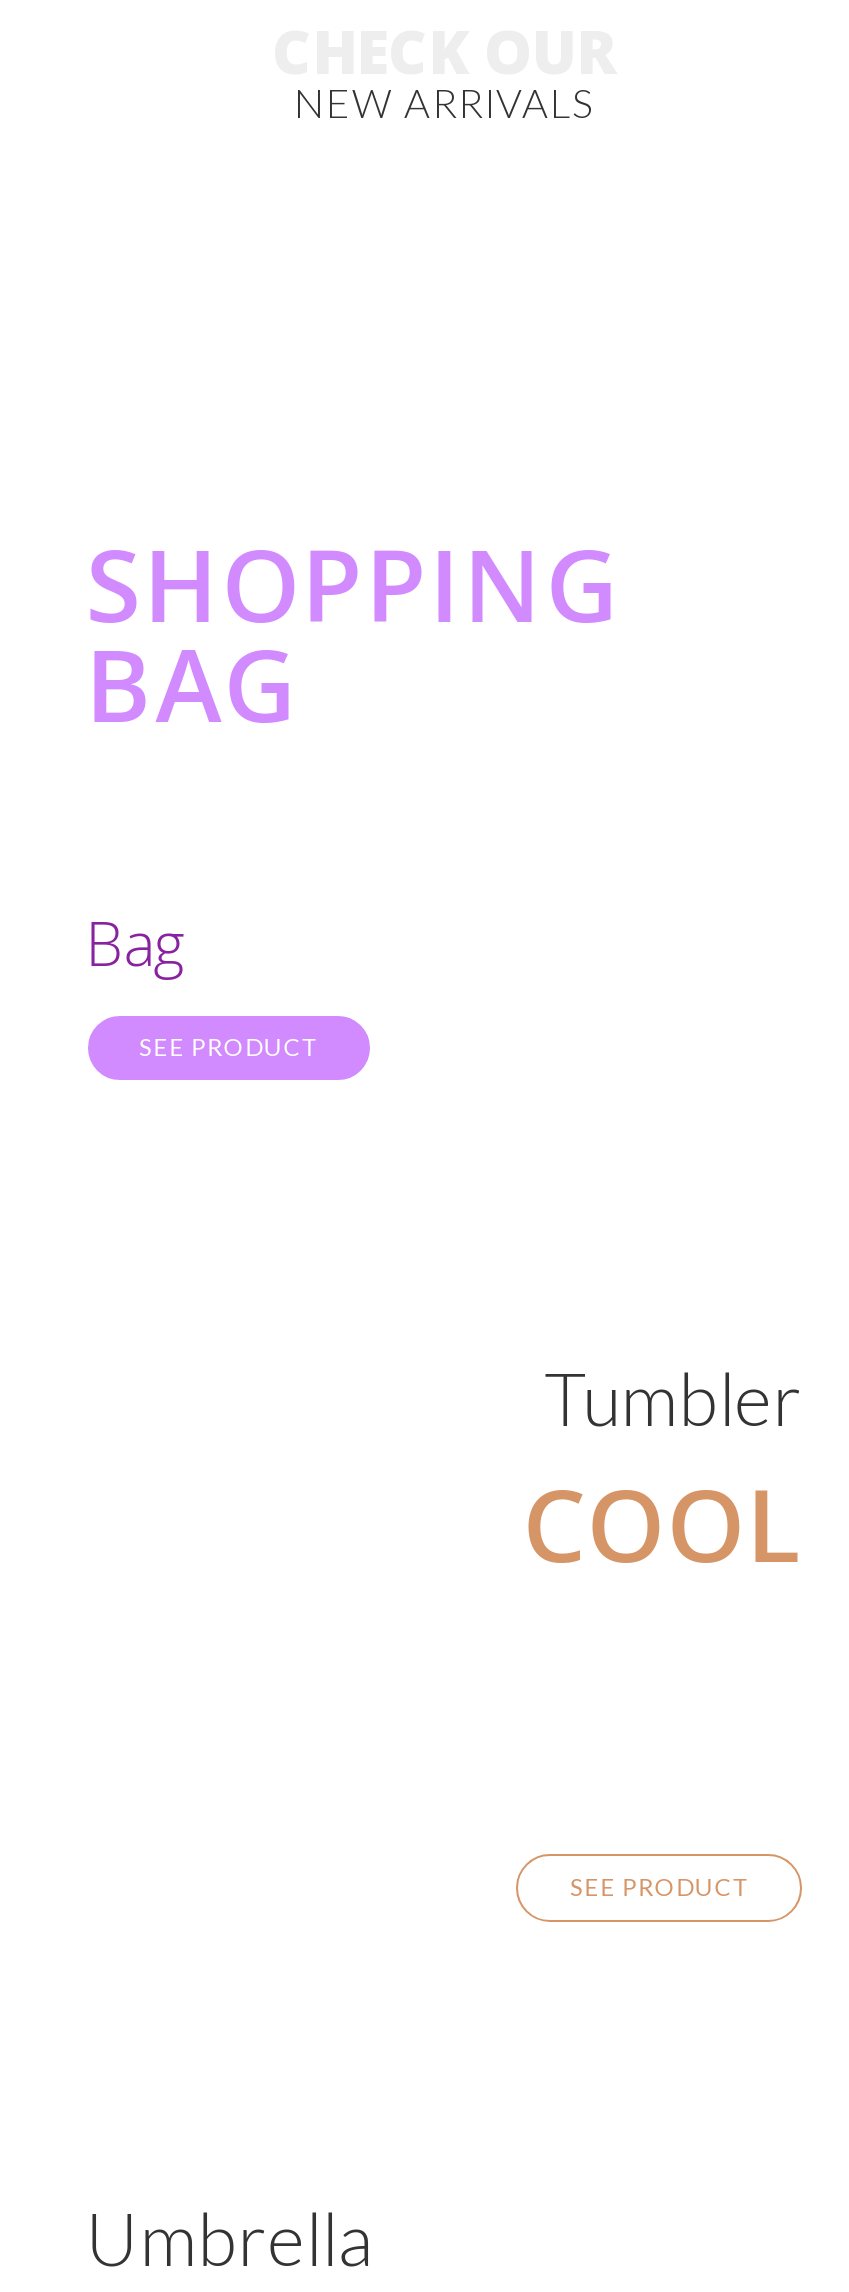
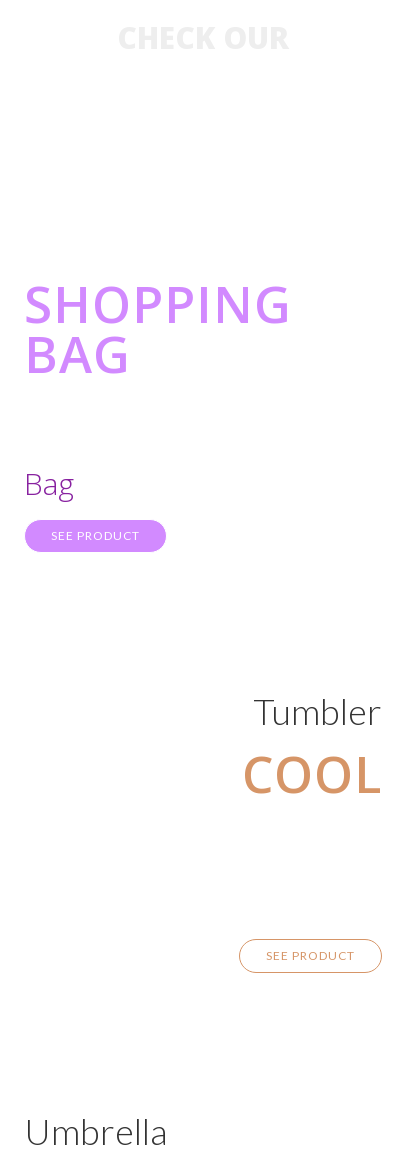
- NEW ARRIVALS
